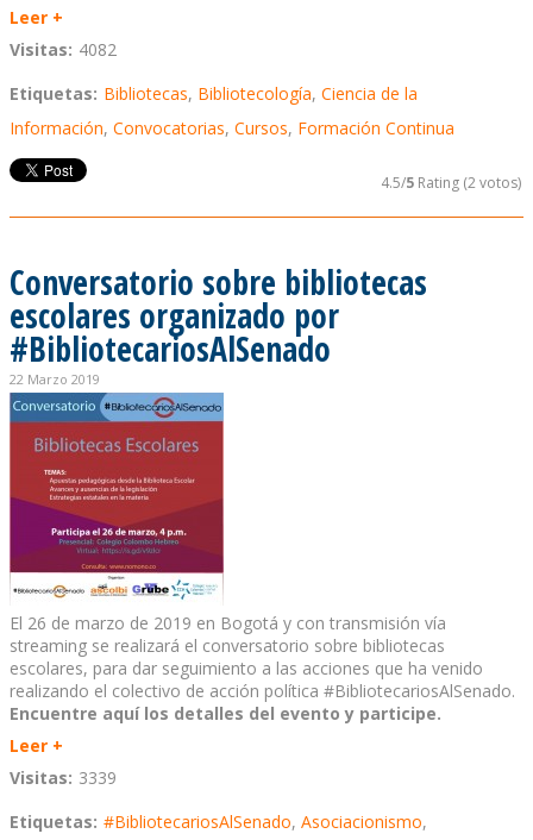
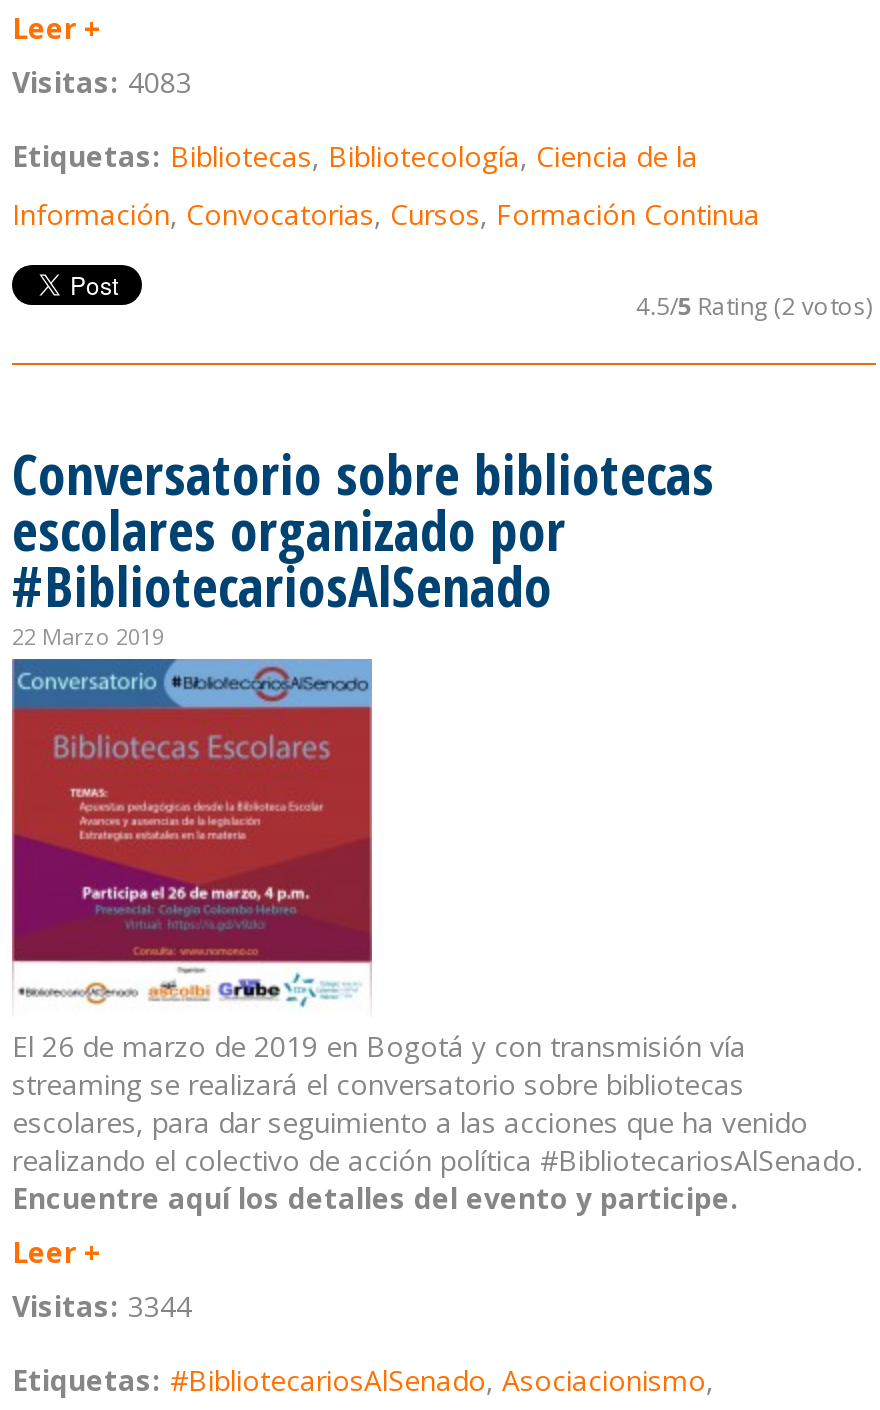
- Visitas: 4082
+ Visitas: 4083

- Visitas: 3339
+ Visitas: 3344
